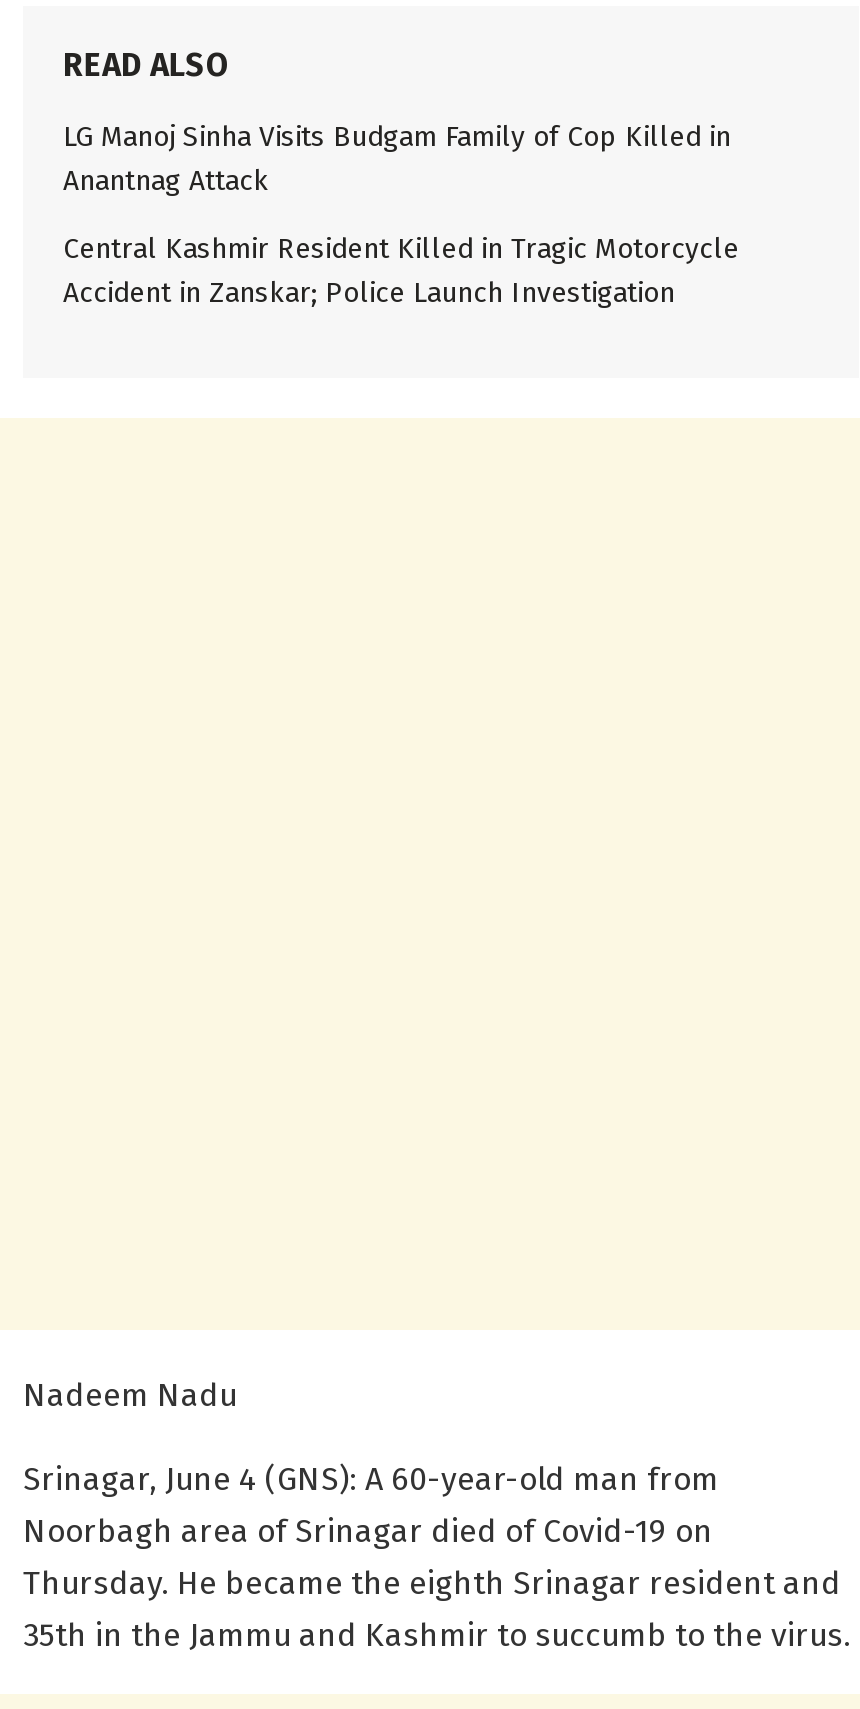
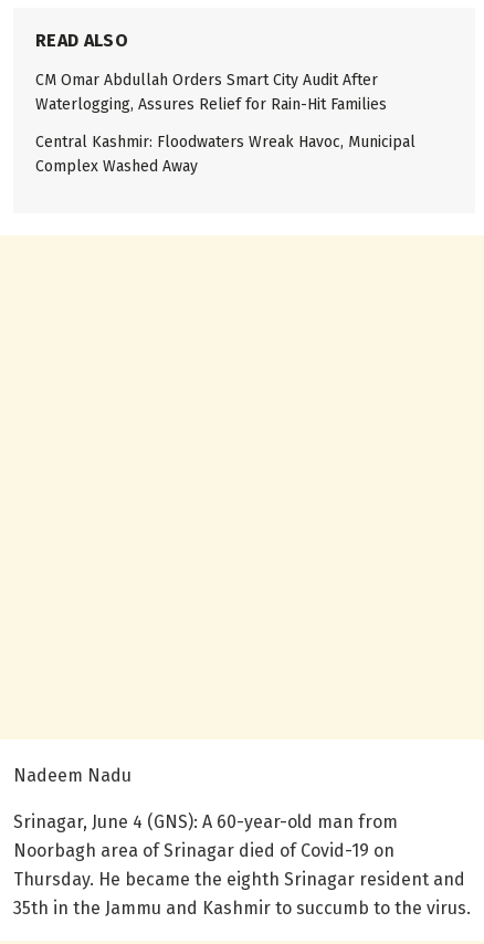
- LG Manoj Sinha Visits Budgam Family of Cop Killed in
- Anantnag Attack
+ CM Omar Abdullah Orders Smart City Audit After
+ Waterlogging, Assures Relief for Rain-Hit Families

- Central Kashmir Resident Killed in Tragic Motorcycle
- Accident in Zanskar; Police Launch Investigation
+ Central Kashmir: Floodwaters Wreak Havoc, Municipal
+ Complex Washed Away
